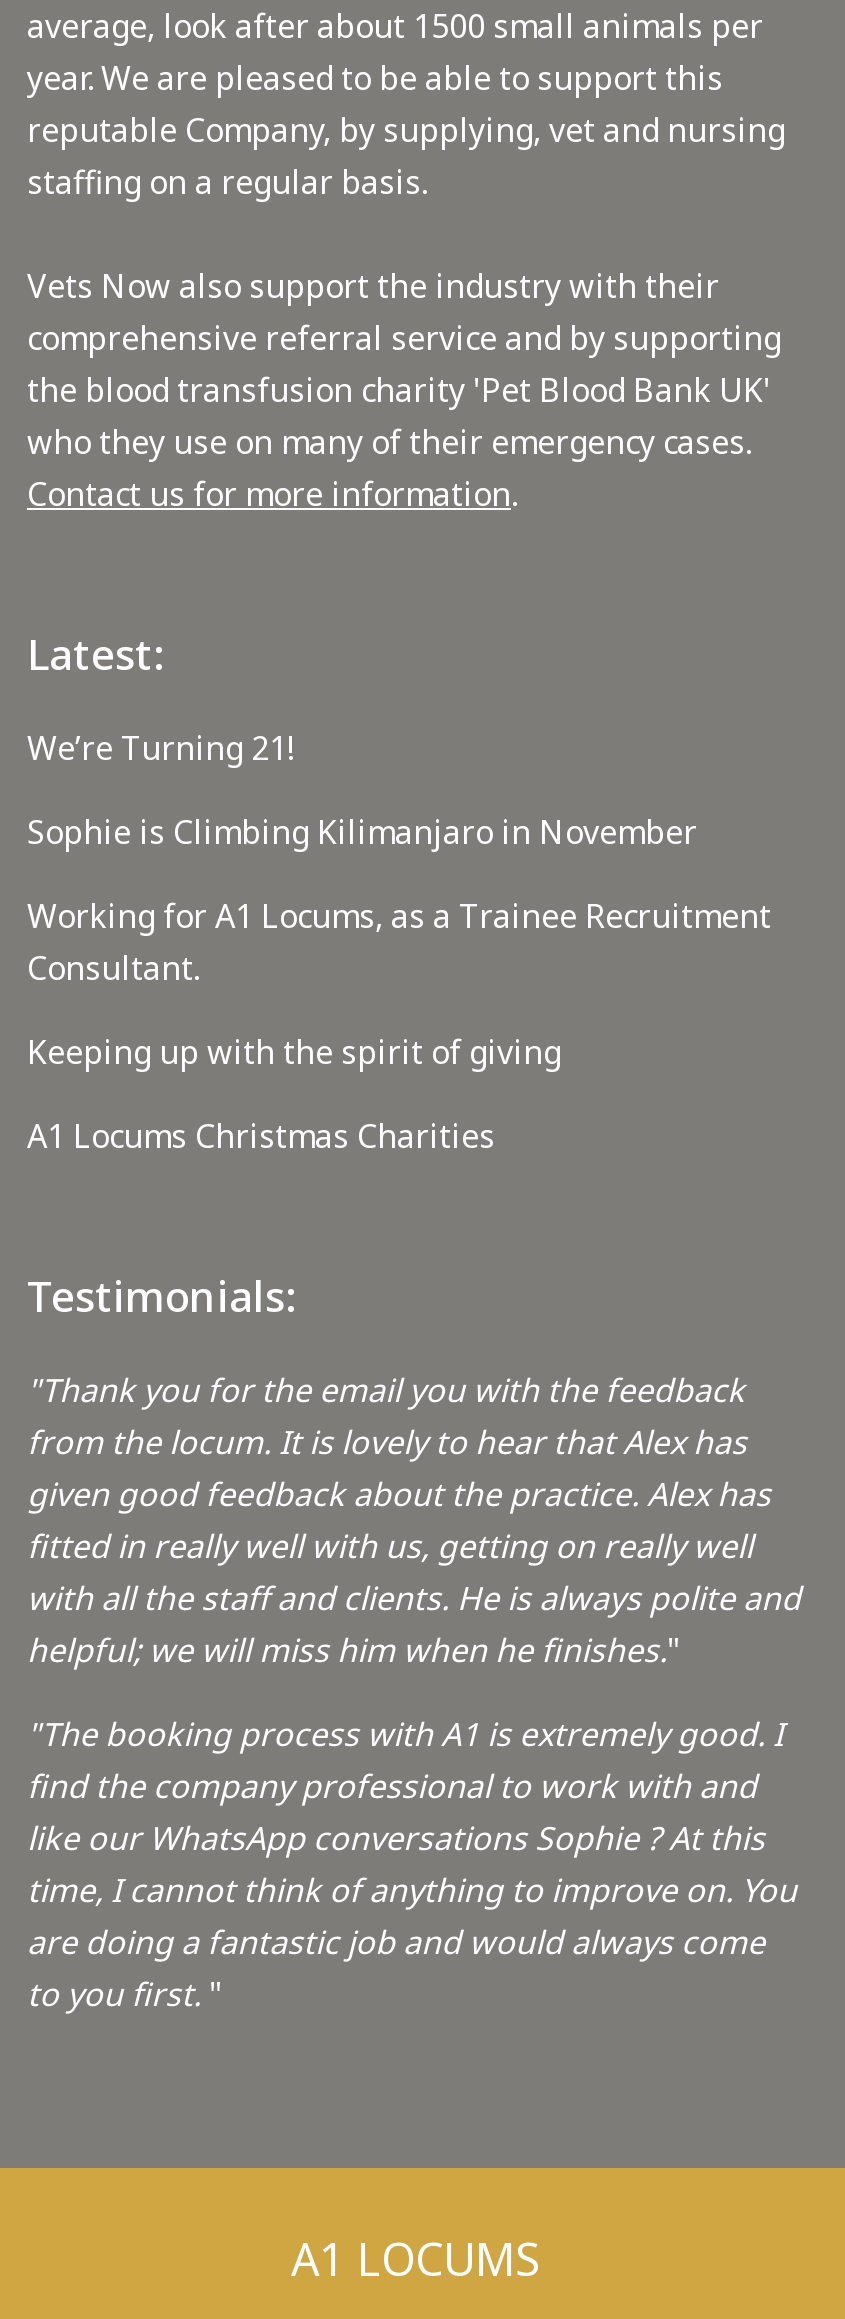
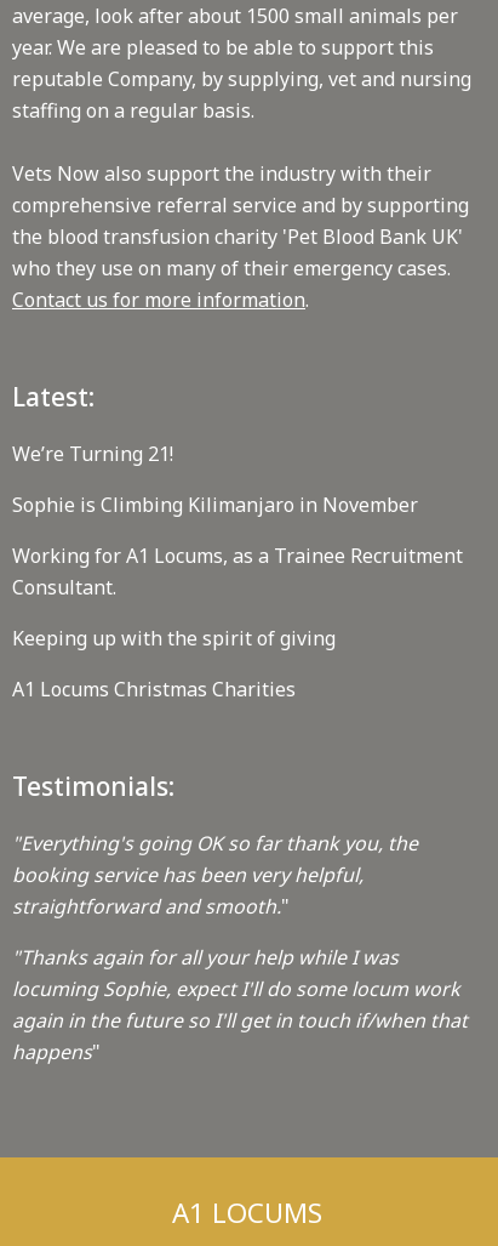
- "Thank you for the email you with the feedback
- from the locum. It is lovely to hear that Alex has
- given good feedback about the practice. Alex has
- fitted in really well with us, getting on really well
- with all the staff and clients. He is always polite and
- helpful; we will miss him when he finishes."
+ "Everything's going OK so far thank you, the
+ booking service has been very helpful,
+ straightforward and smooth."

- "The booking process with A1 is extremely good. I
- find the company professional to work with and
- like our WhatsApp conversations Sophie ? At this
- time, I cannot think of anything to improve on. You
- are doing a fantastic job and would always come
- to you first. "
+ "Thanks again for all your help while I was
+ locuming Sophie, expect I'll do some locum work
+ again in the future so I'll get in touch if/when that
+ happens"
